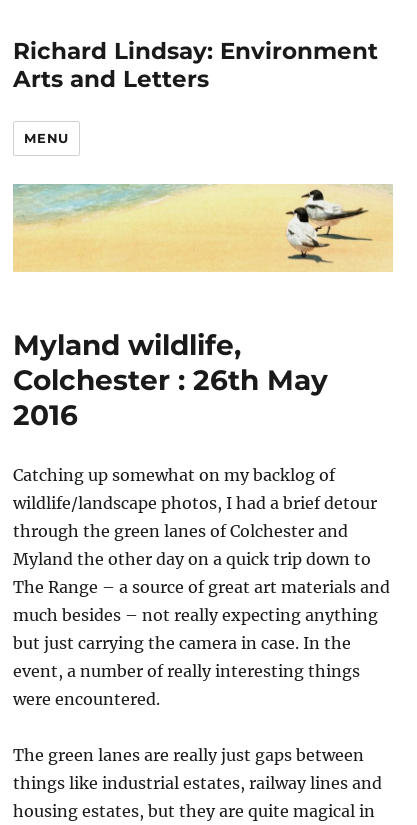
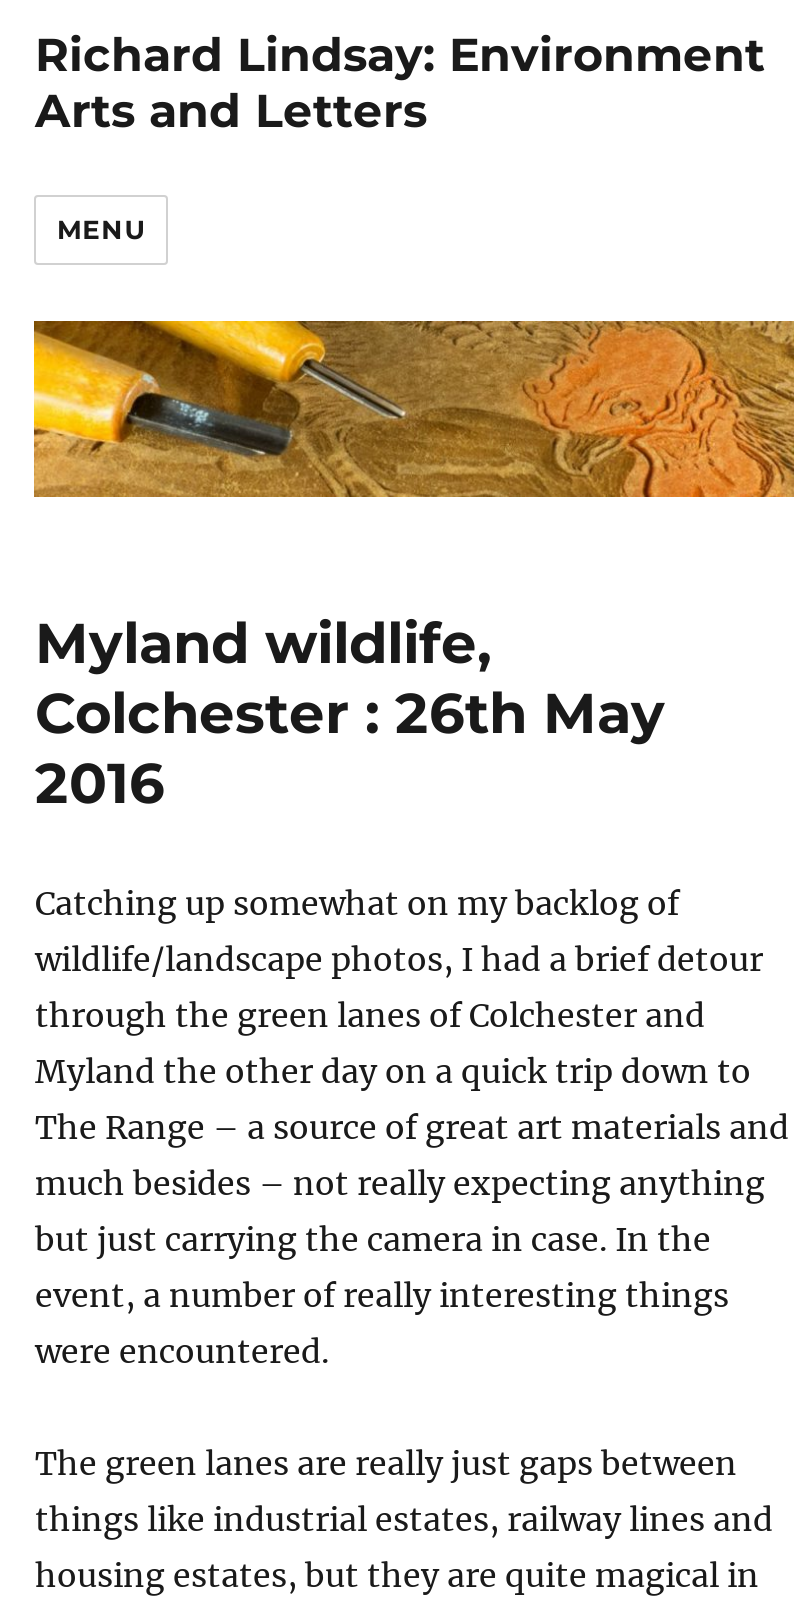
- [image]
+ [image]
